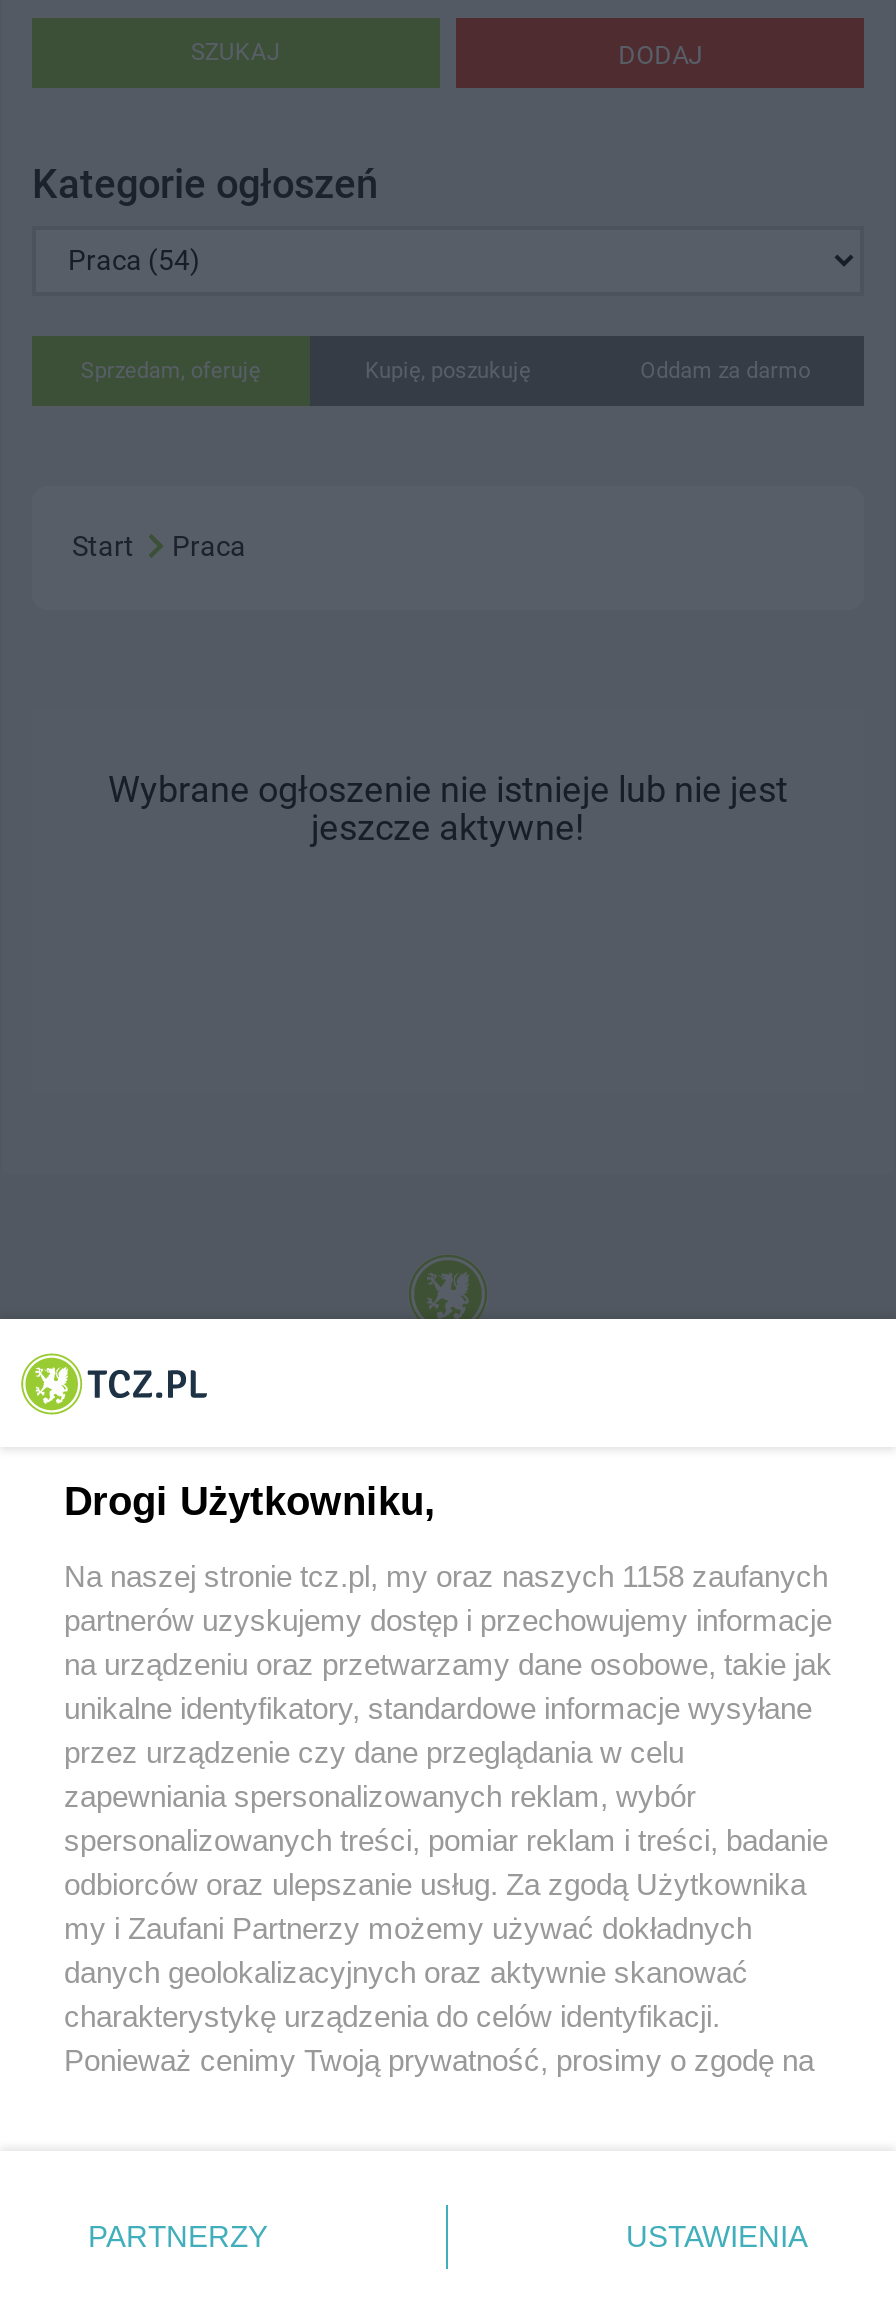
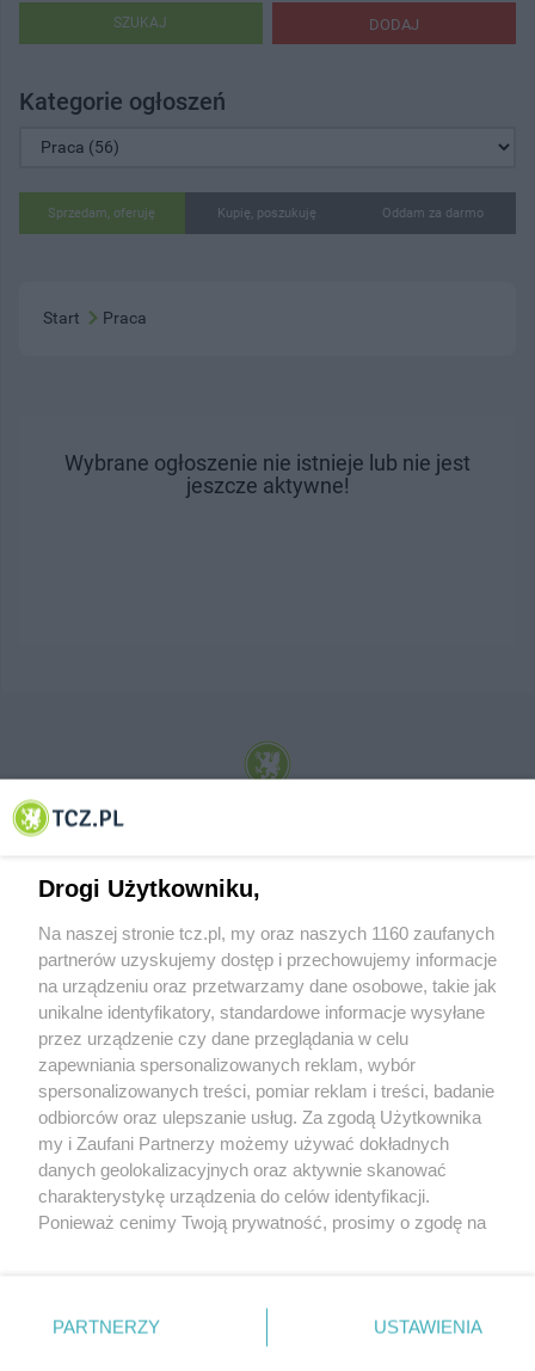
- Na naszej stronie tcz.pl, my oraz naszych 1158 zaufanych
+ Na naszej stronie tcz.pl, my oraz naszych 1160 zaufanych
